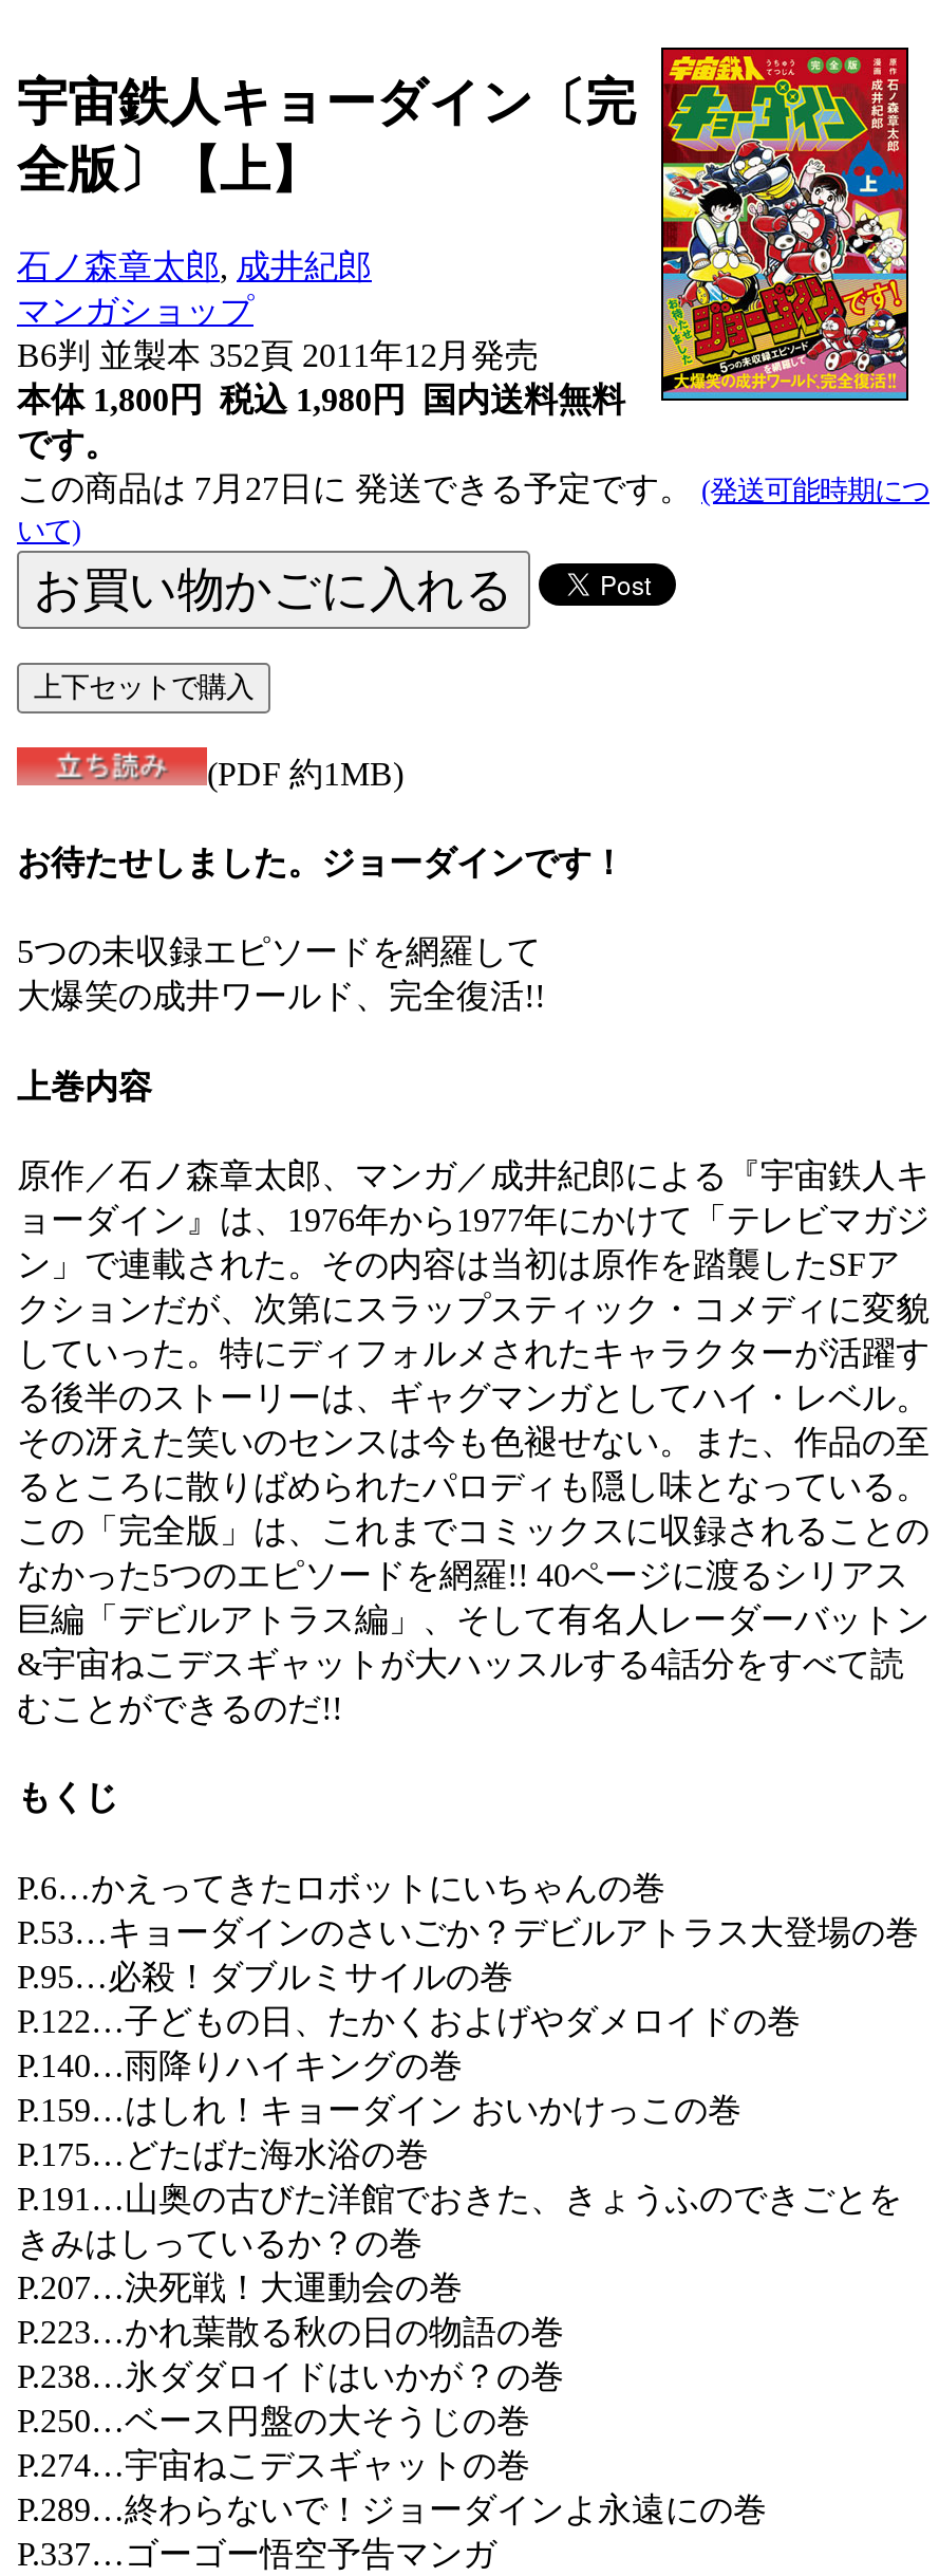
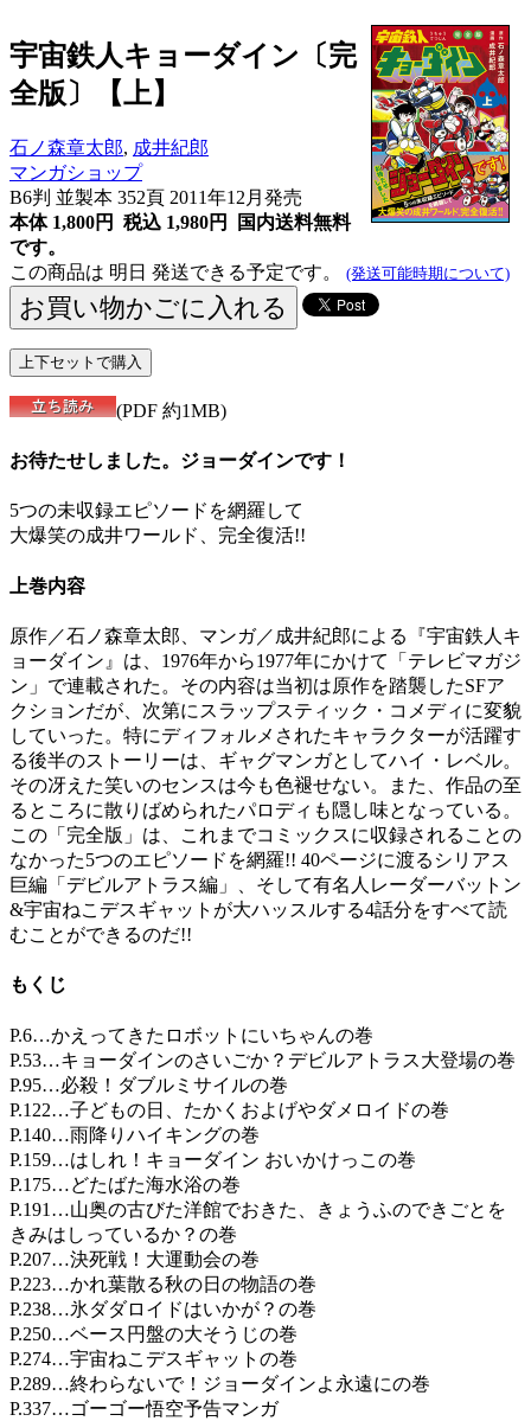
- この商品は 7月27日に 発送できる予定です。(発送可能時期につ
- いて)
+ この商品は 明日 発送できる予定です。(発送可能時期について)
